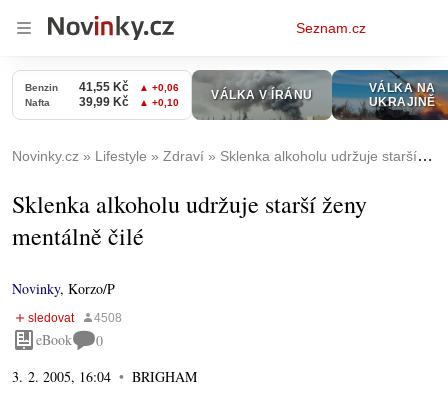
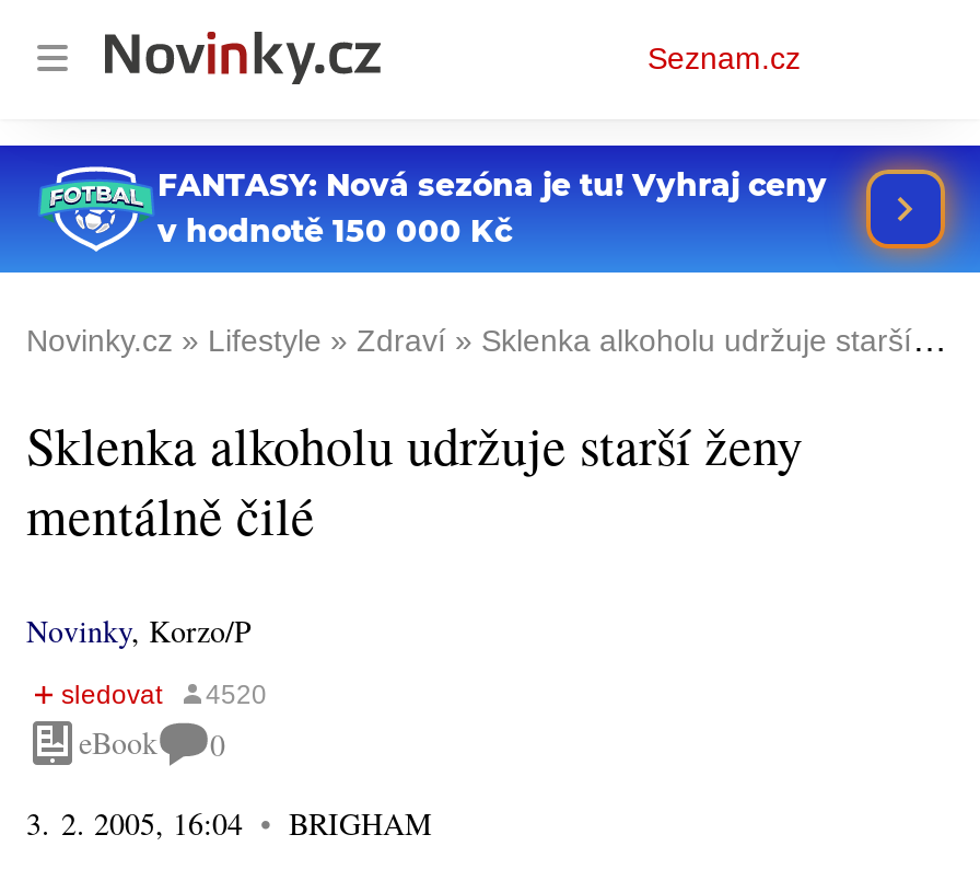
- [image]
+ [image]
